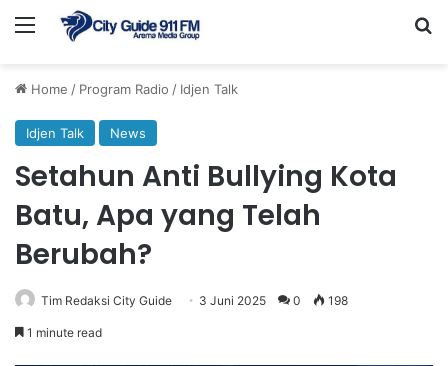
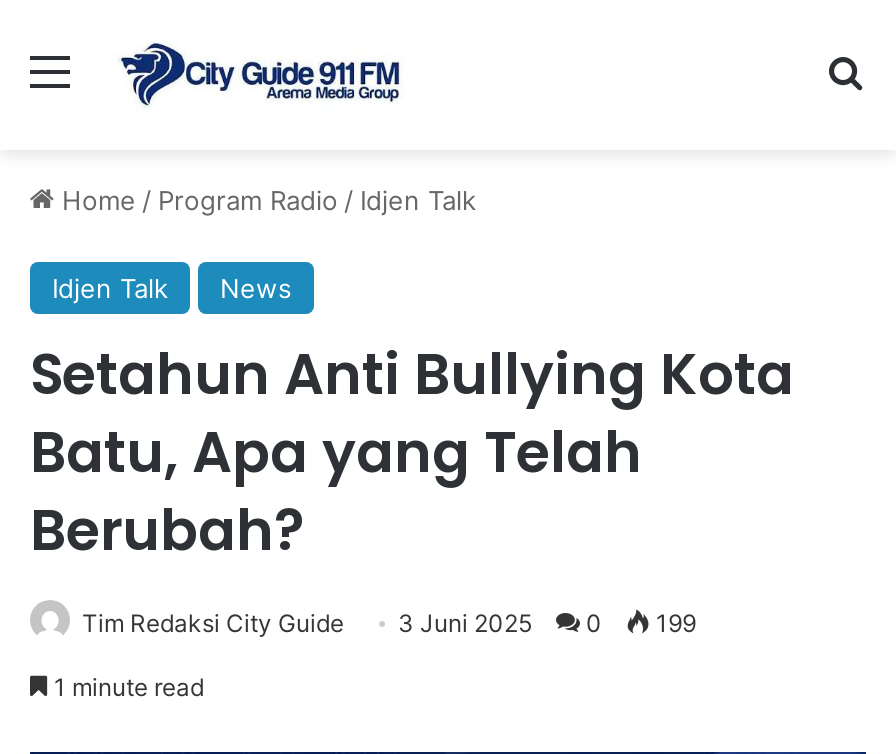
- Tim Redaksi City Guide 3 Juni 2025 0 198
+ Tim Redaksi City Guide 3 Juni 2025 0 199
